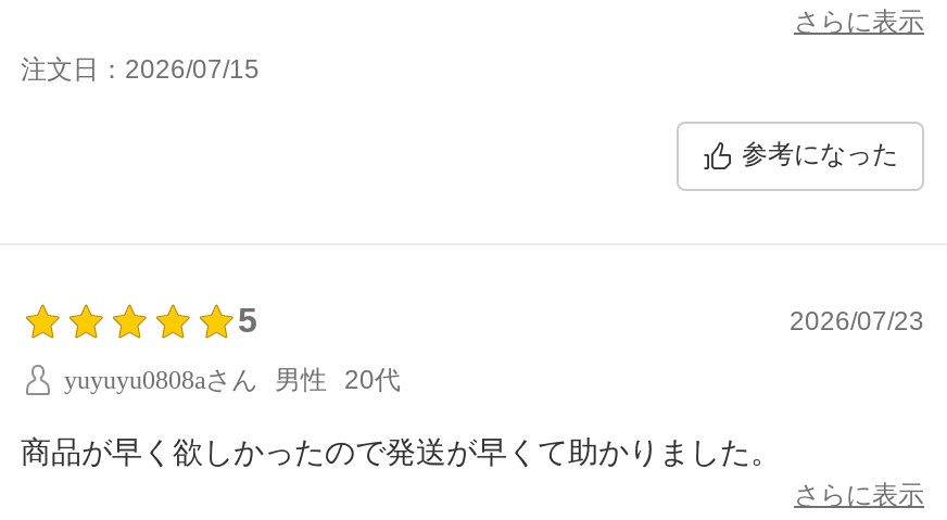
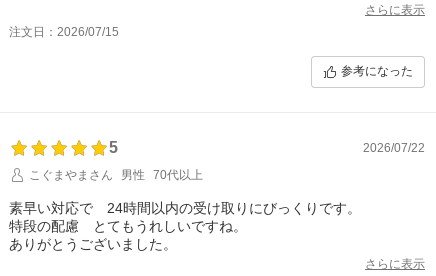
- 2026/07/23
+ 2026/07/22

- yuyuyu0808aさん 男性 20代
+ こぐまやまさん 男性 70代以上

- 商品が早く欲しかったので発送が早くて助かりました。
+ 素早い対応で 24時間以内の受け取りにびっくりです。
+ 特段の配慮 とてもうれしいですね。
+ ありがとうございました。
